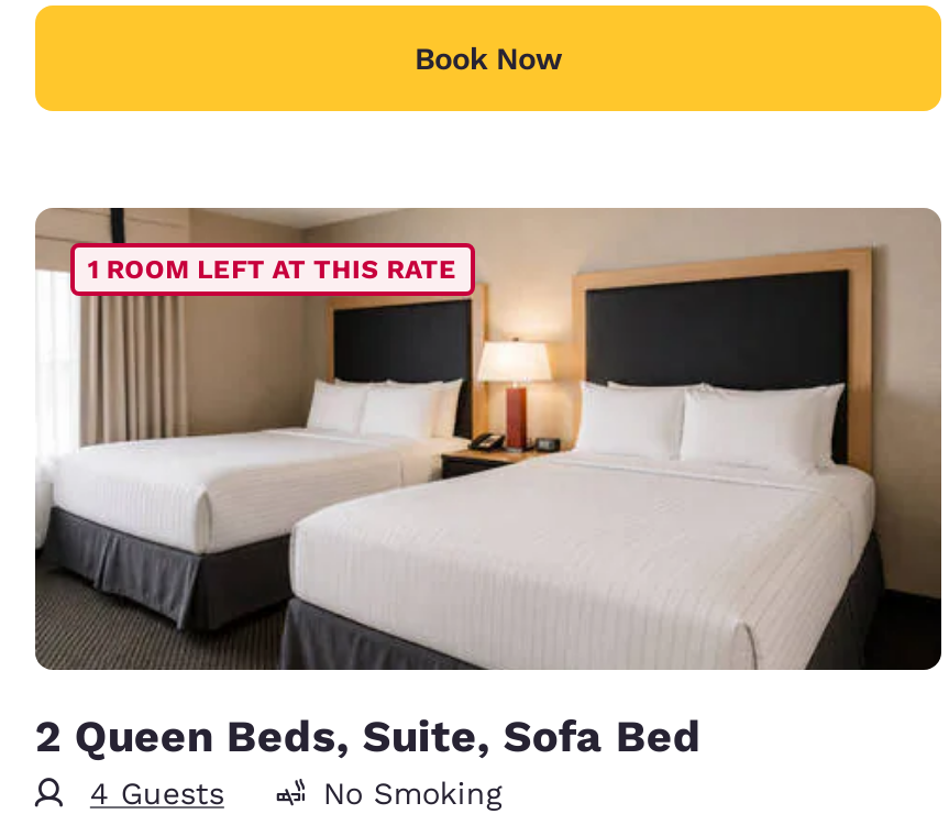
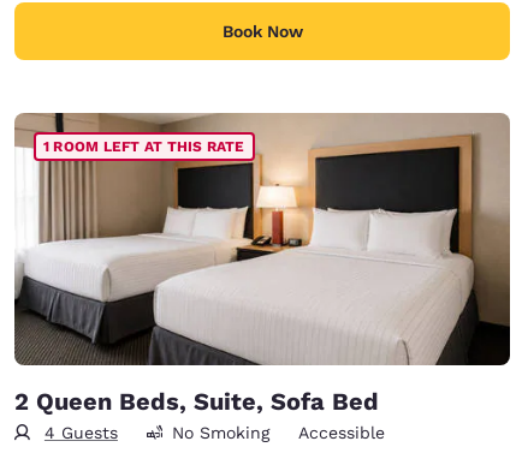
+ Accessible
